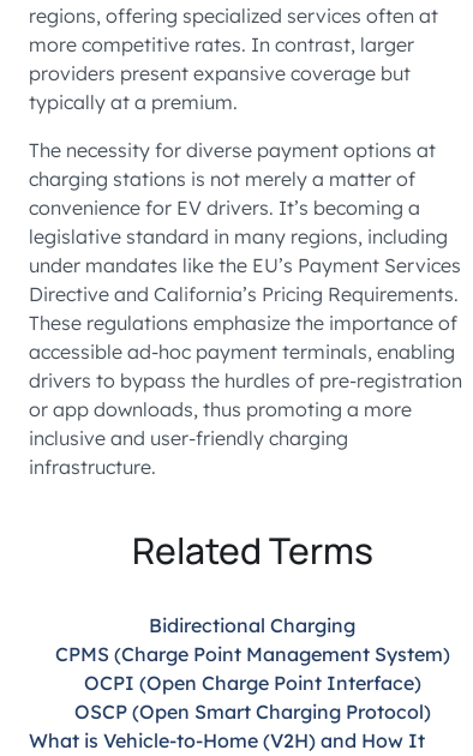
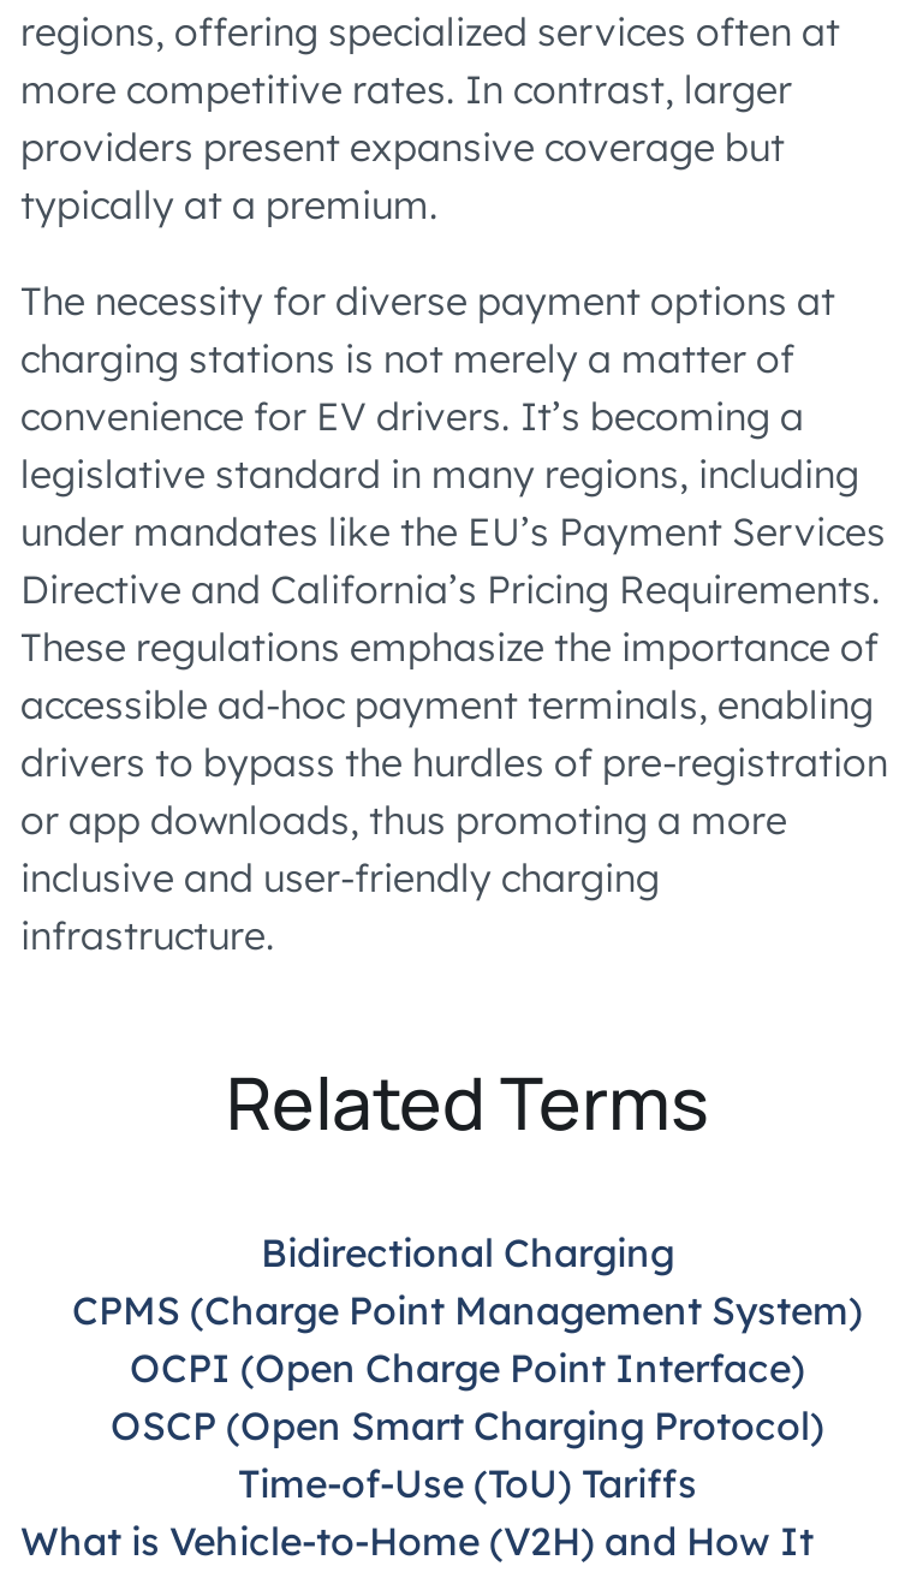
+ Time-of-Use (ToU) Tariffs
